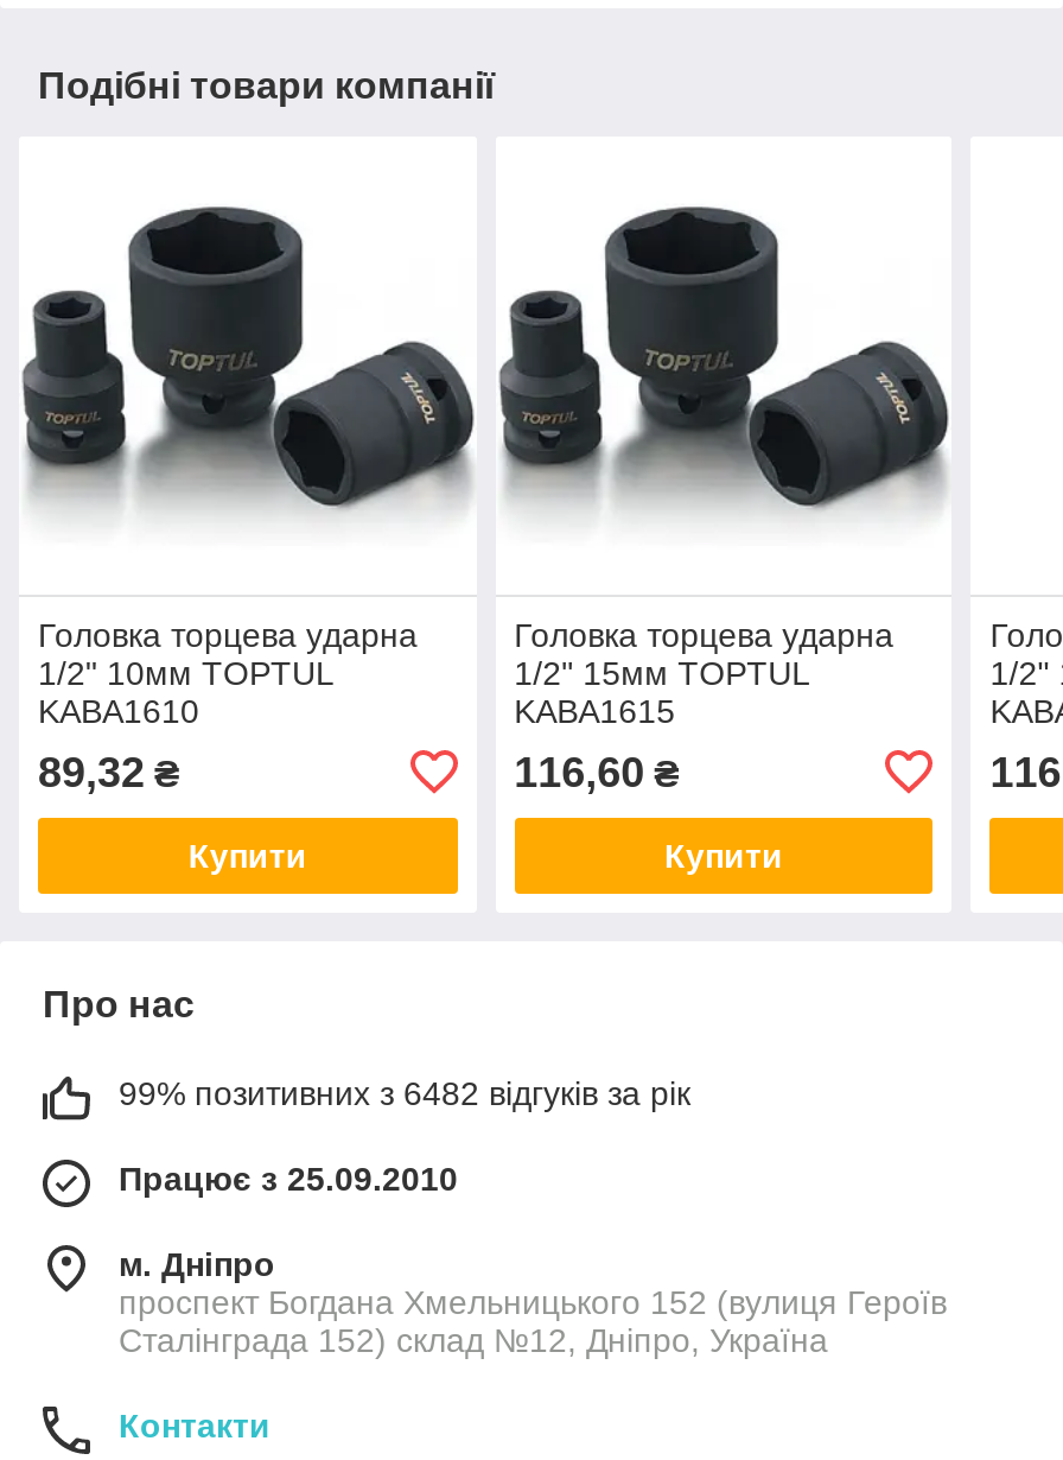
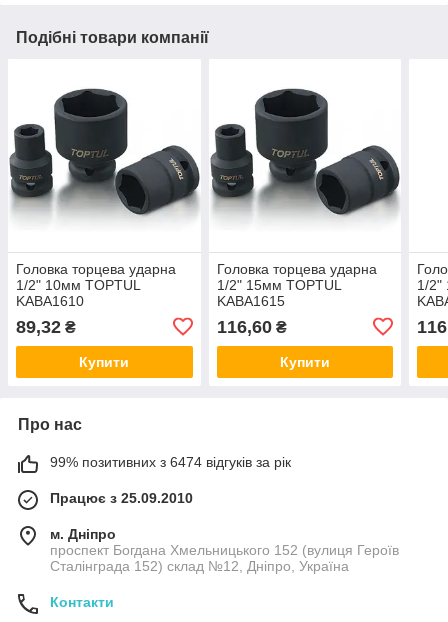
- 99% позитивних з 6482 відгуків за рік
+ 99% позитивних з 6474 відгуків за рік
